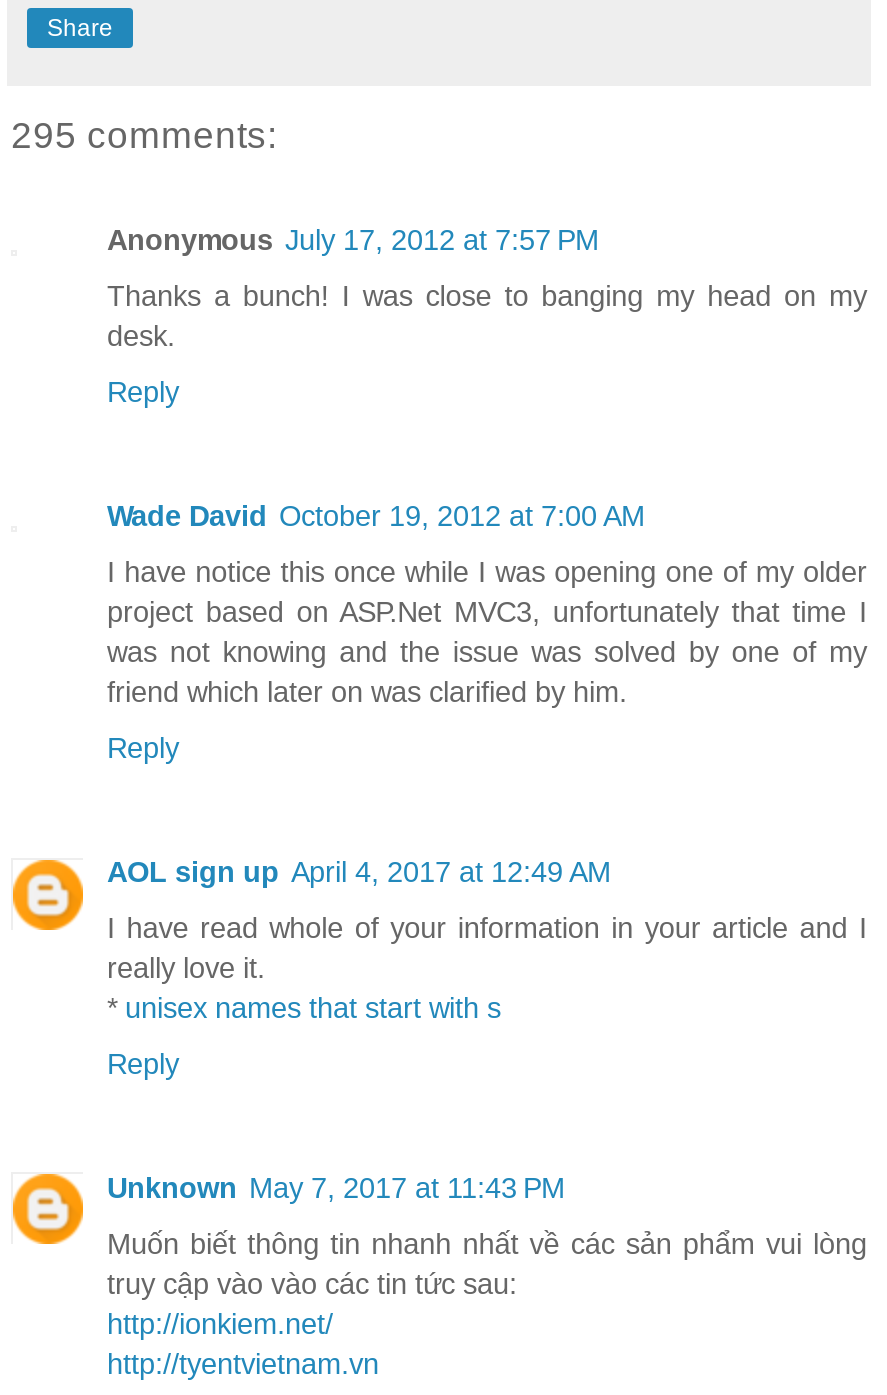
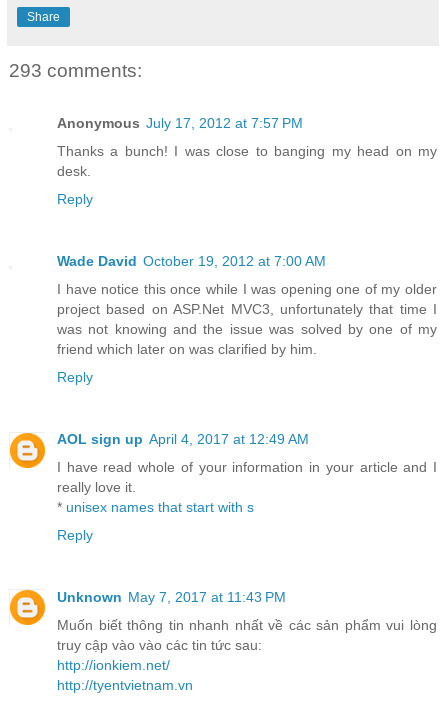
- 295 comments:
+ 293 comments:
